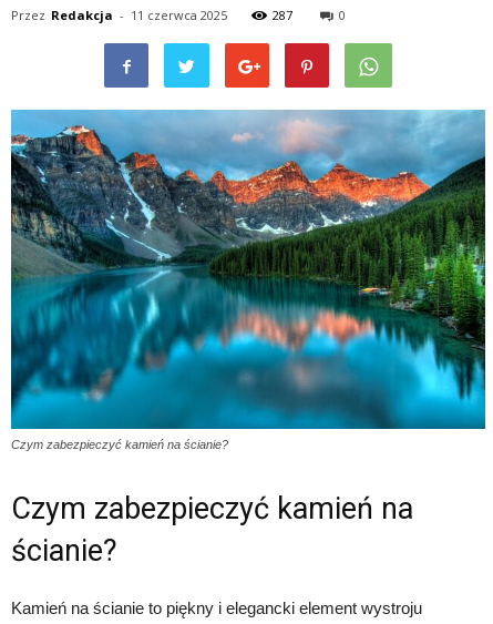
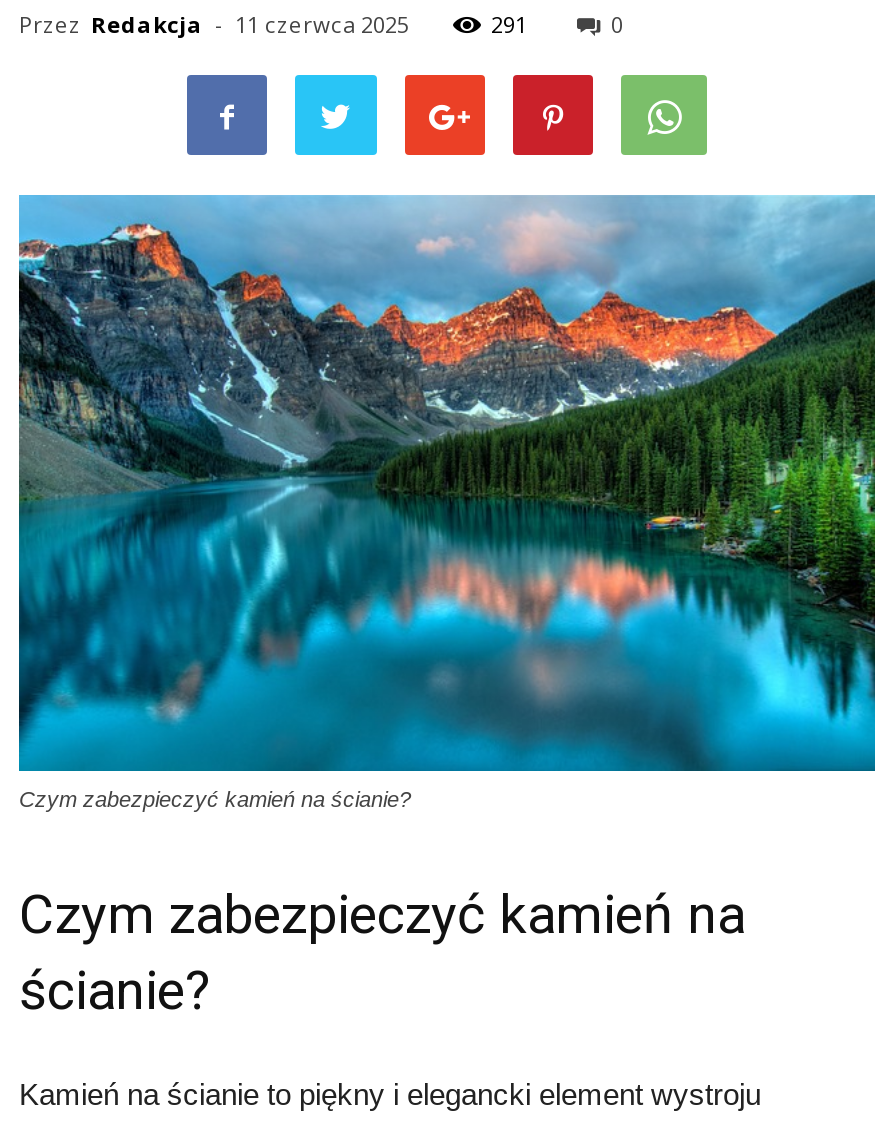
- 287
+ 291
